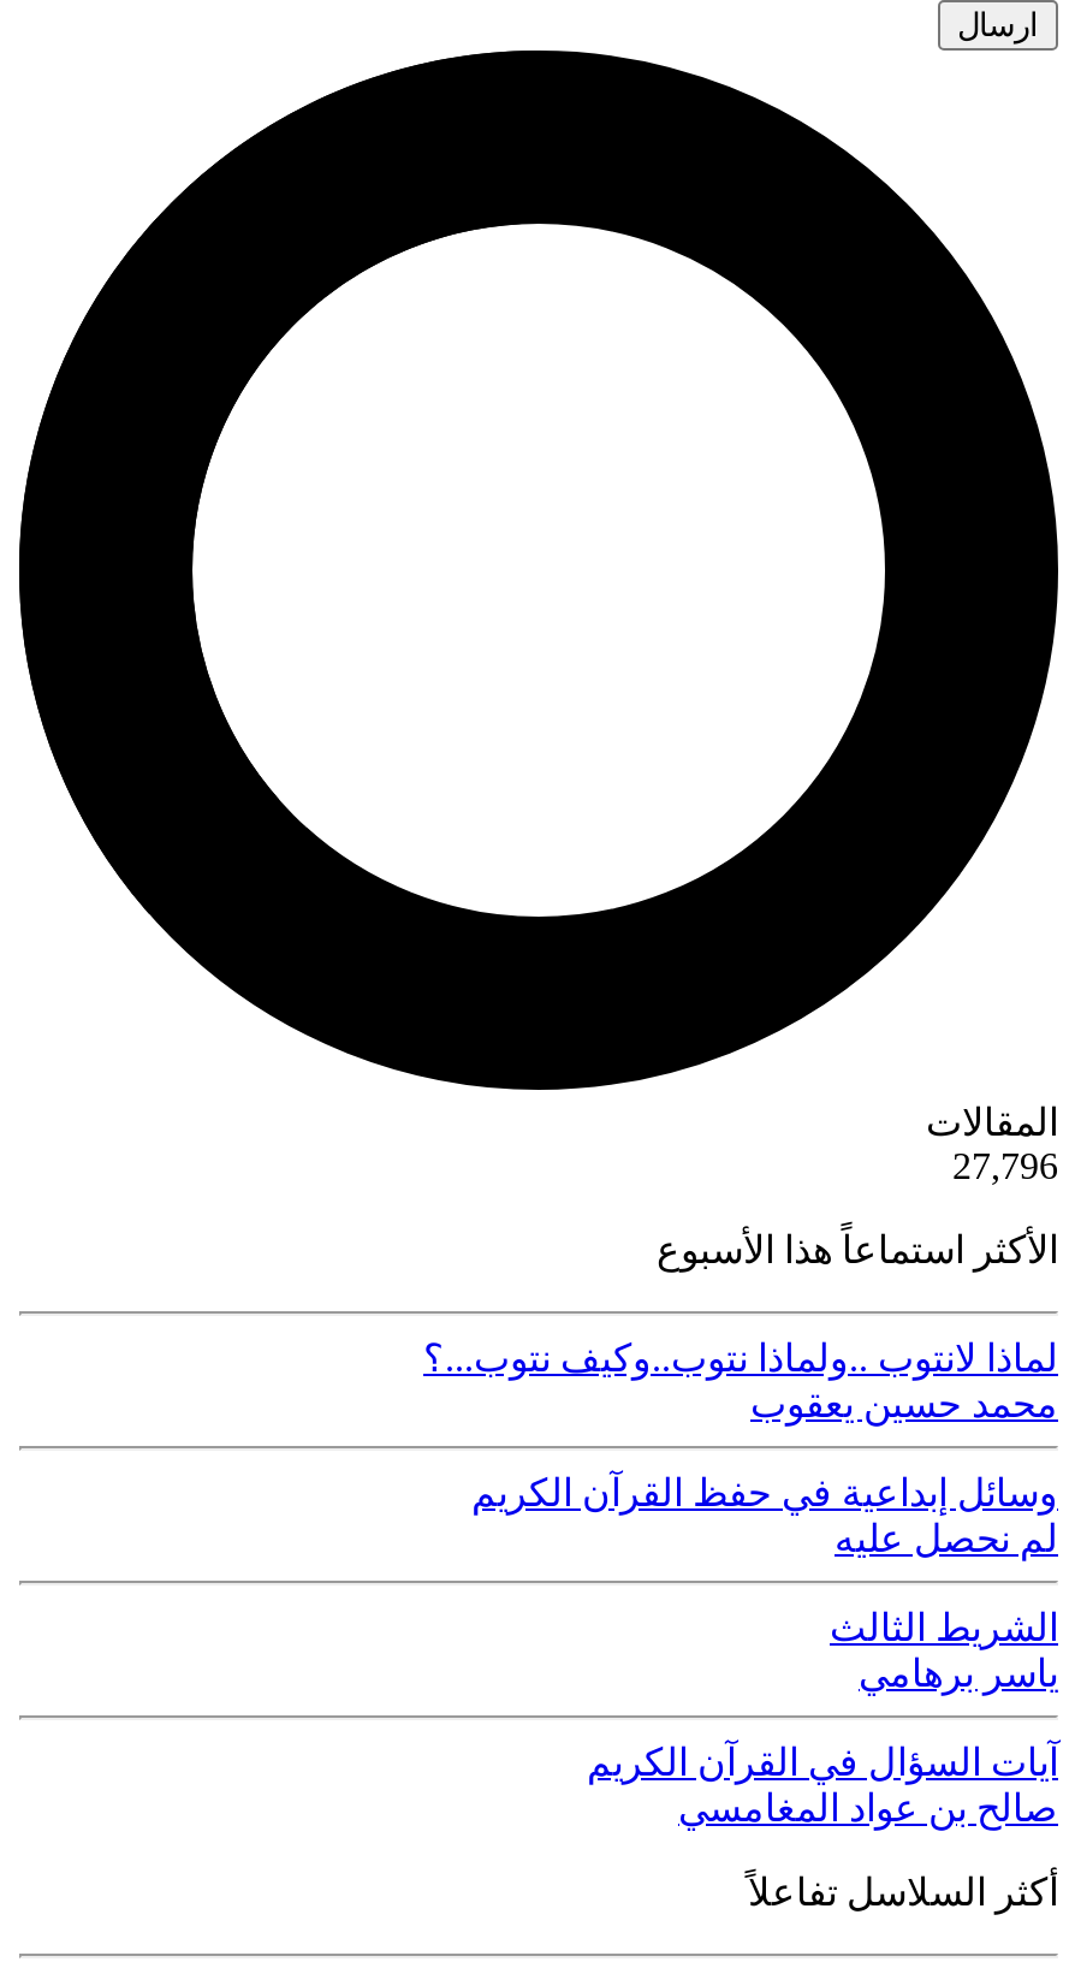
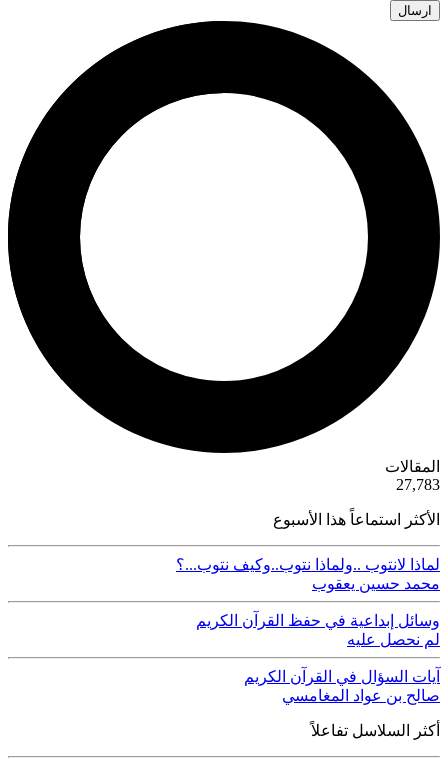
- 27,796
+ 27,783

- الشريط الثالث
- ياسر برهامي
